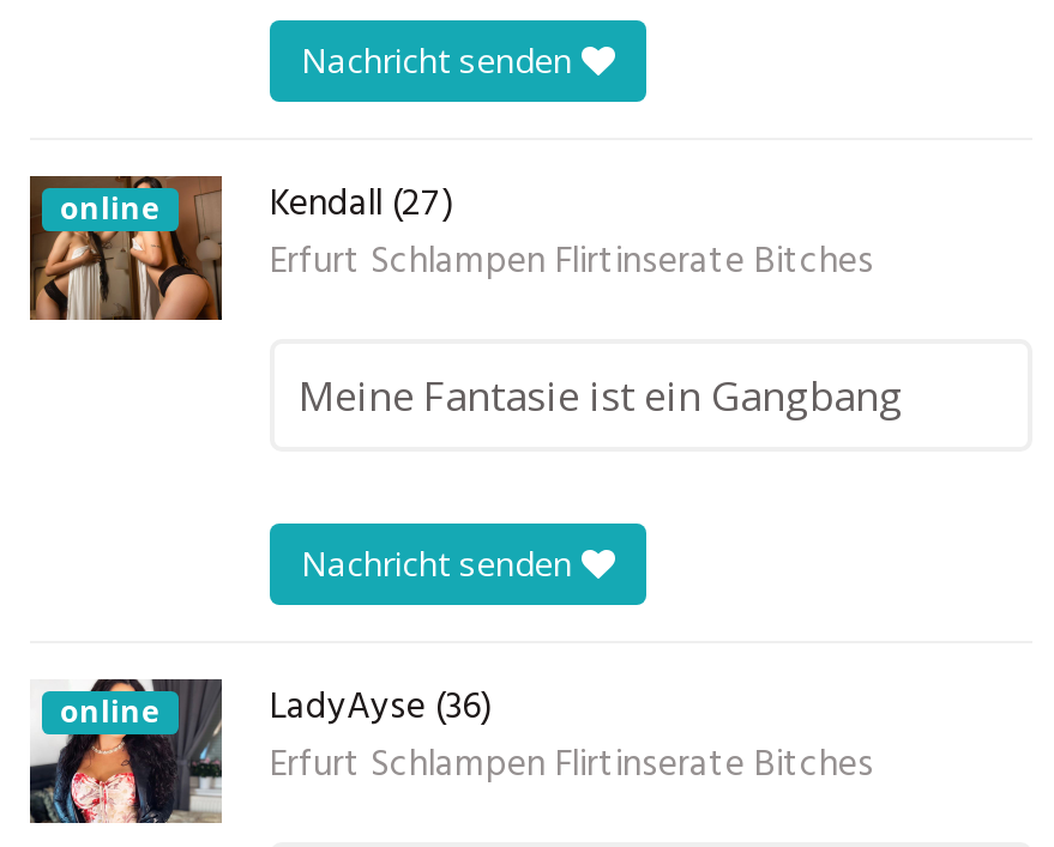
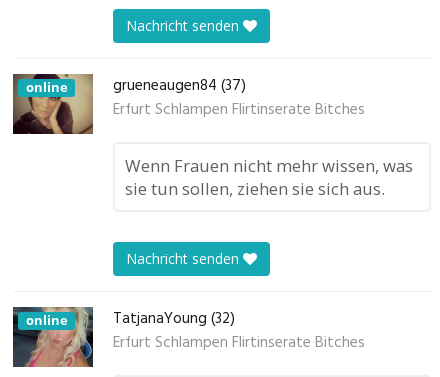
- [image]
- Kendall (27)
+ [image]
+ grueneaugen84 (37)

- Meine Fantasie ist ein Gangbang
+ Wenn Frauen nicht mehr wissen, was
+ sie tun sollen, ziehen sie sich aus.

- [image]
- LadyAyse (36)
+ [image]
+ TatjanaYoung (32)
